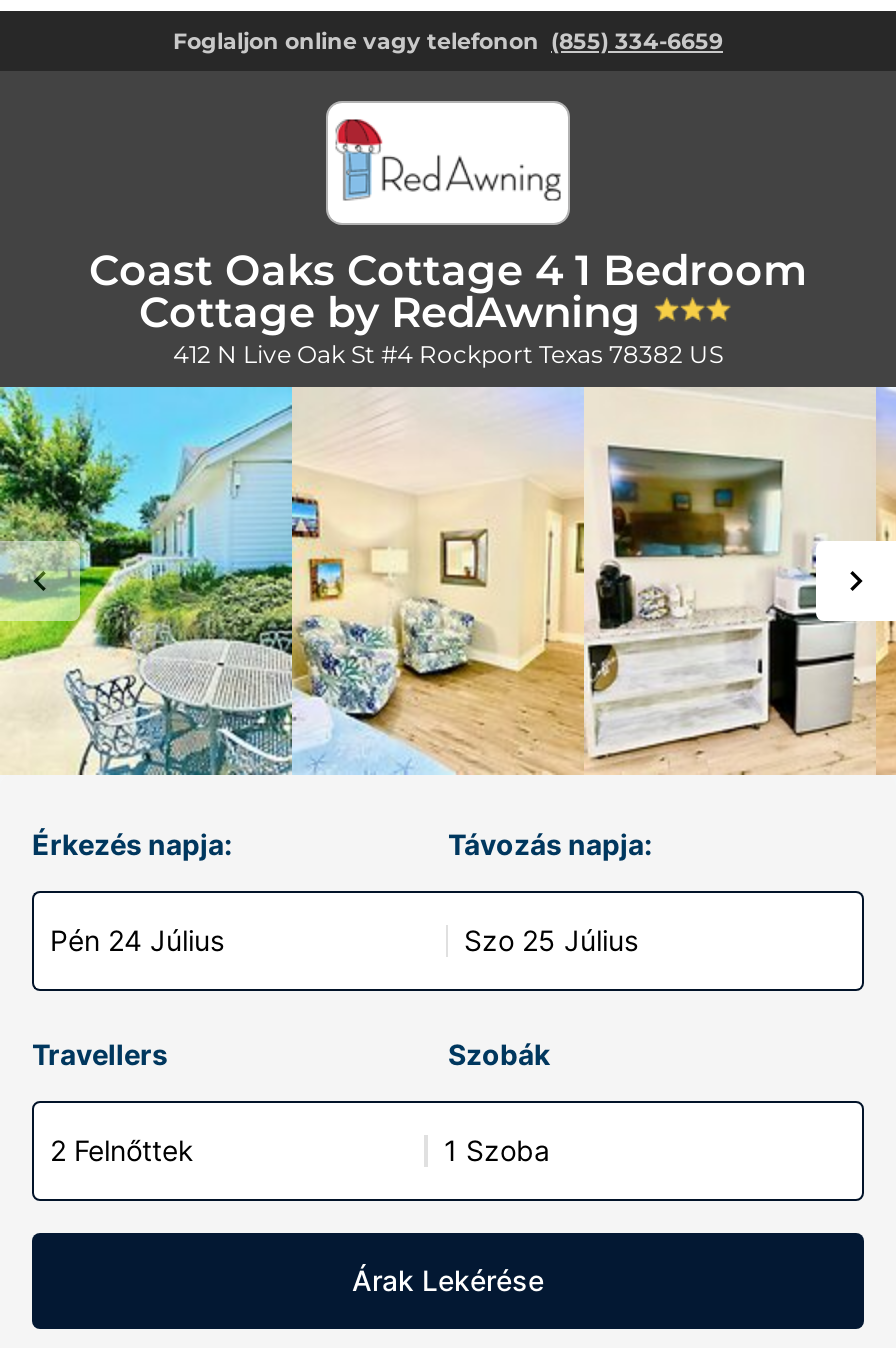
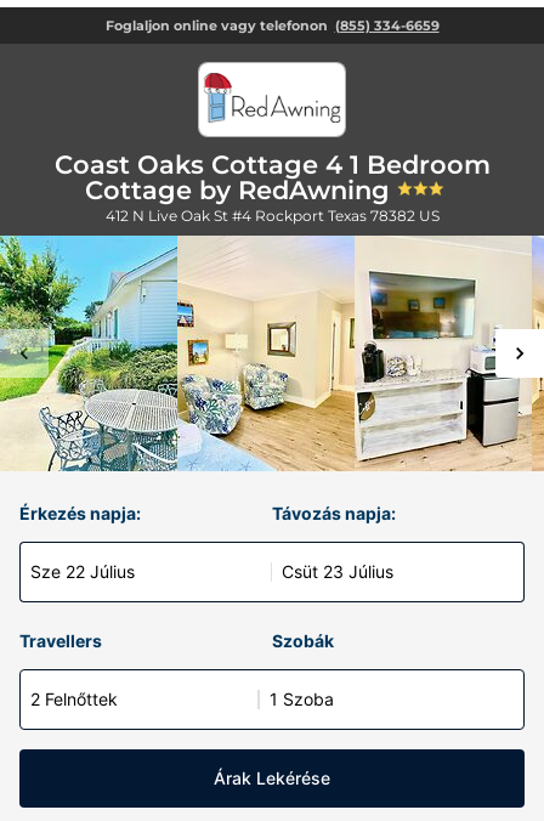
- Pén 24 Július
+ Sze 22 Július

- Szo 25 Július
+ Csüt 23 Július
